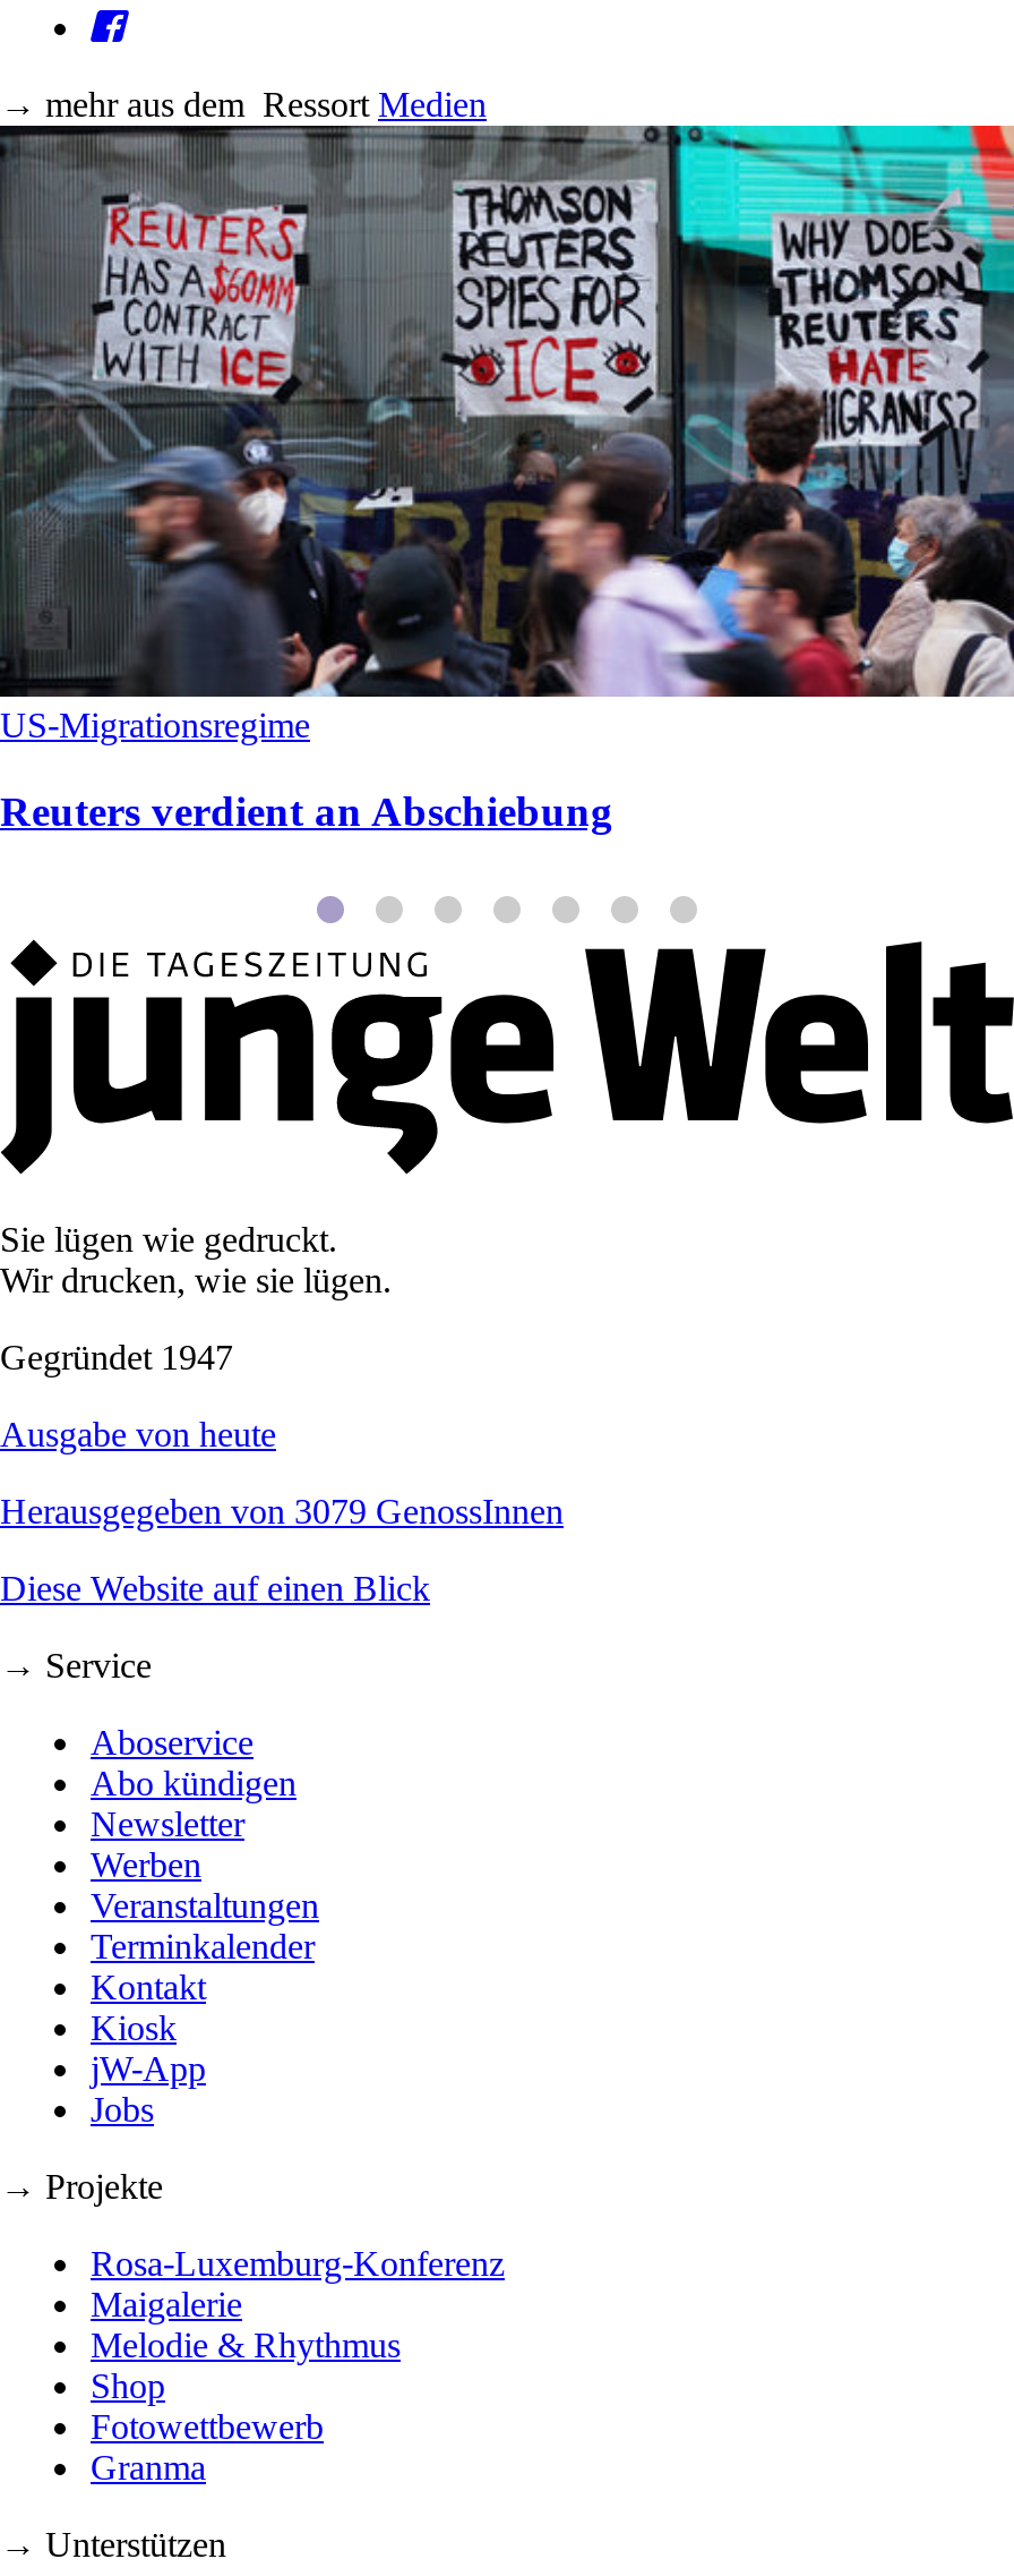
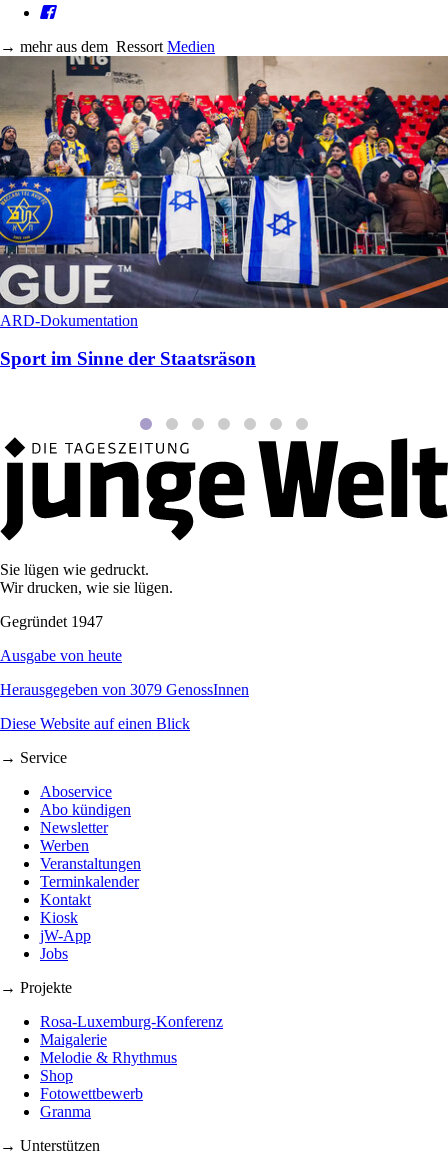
- [image]
- US-Migrationsregime
+ [image]
+ ARD-Dokumentation

- Reuters verdient an Abschiebung
+ Sport im Sinne der Staatsräson
